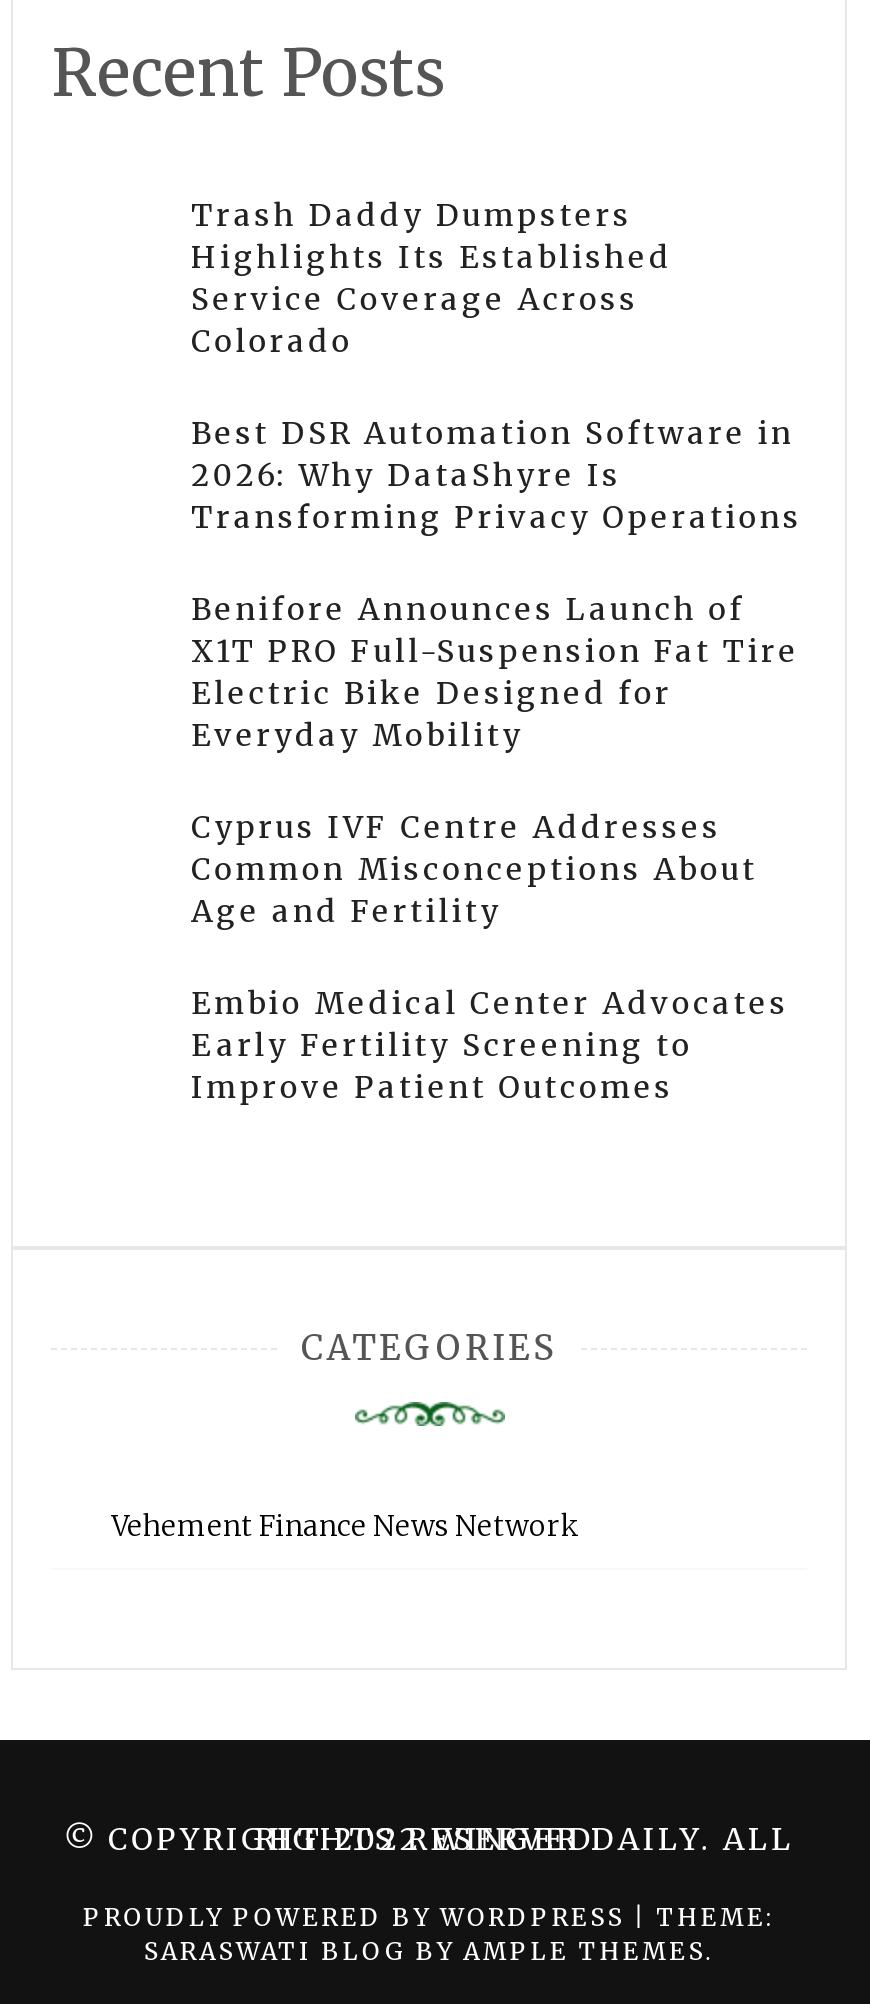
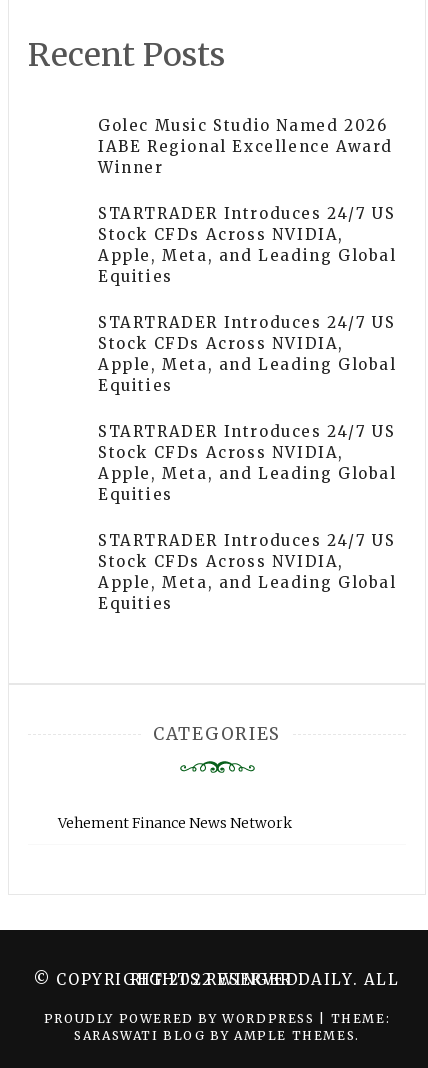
- Trash Daddy Dumpsters
- Highlights Its Established
- Service Coverage Across
- Colorado
+ Golec Music Studio Named 2026
+ IABE Regional Excellence Award
+ Winner

- Best DSR Automation Software in
- 2026: Why DataShyre Is
- Transforming Privacy Operations
+ STARTRADER Introduces 24/7 US
+ Stock CFDs Across NVIDIA,
+ Apple, Meta, and Leading Global
+ Equities

- Benifore Announces Launch of
- X1T PRO Full-Suspension Fat Tire
- Electric Bike Designed for
- Everyday Mobility
+ STARTRADER Introduces 24/7 US
+ Stock CFDs Across NVIDIA,
+ Apple, Meta, and Leading Global
+ Equities

- Cyprus IVF Centre Addresses
- Common Misconceptions About
- Age and Fertility
+ STARTRADER Introduces 24/7 US
+ Stock CFDs Across NVIDIA,
+ Apple, Meta, and Leading Global
+ Equities

- Embio Medical Center Advocates
- Early Fertility Screening to
- Improve Patient Outcomes
+ STARTRADER Introduces 24/7 US
+ Stock CFDs Across NVIDIA,
+ Apple, Meta, and Leading Global
+ Equities
